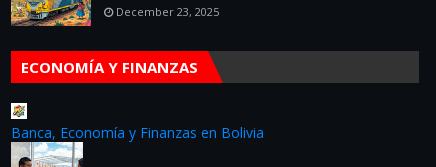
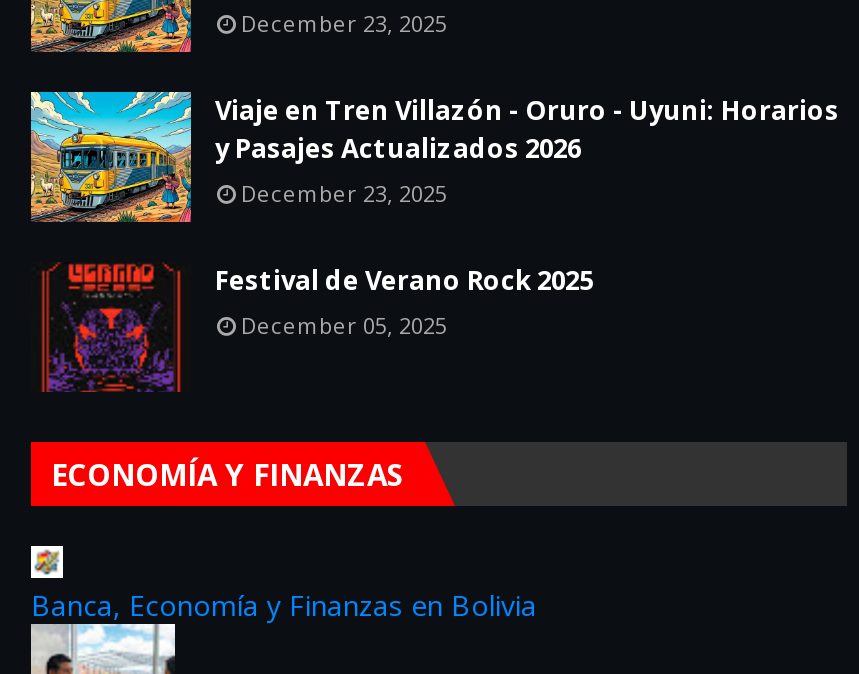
+ [image]
+ Viaje en Tren Villazón - Oruro - Uyuni: Horarios
+ y Pasajes Actualizados 2026
+ December 23, 2025
+ Festival de Verano Rock 2025
+ December 05, 2025

+ [image]
